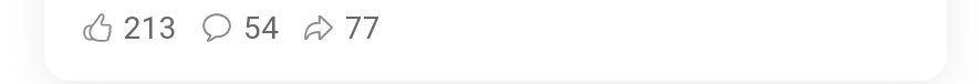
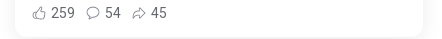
- 213
+ 259

- 77
+ 45
